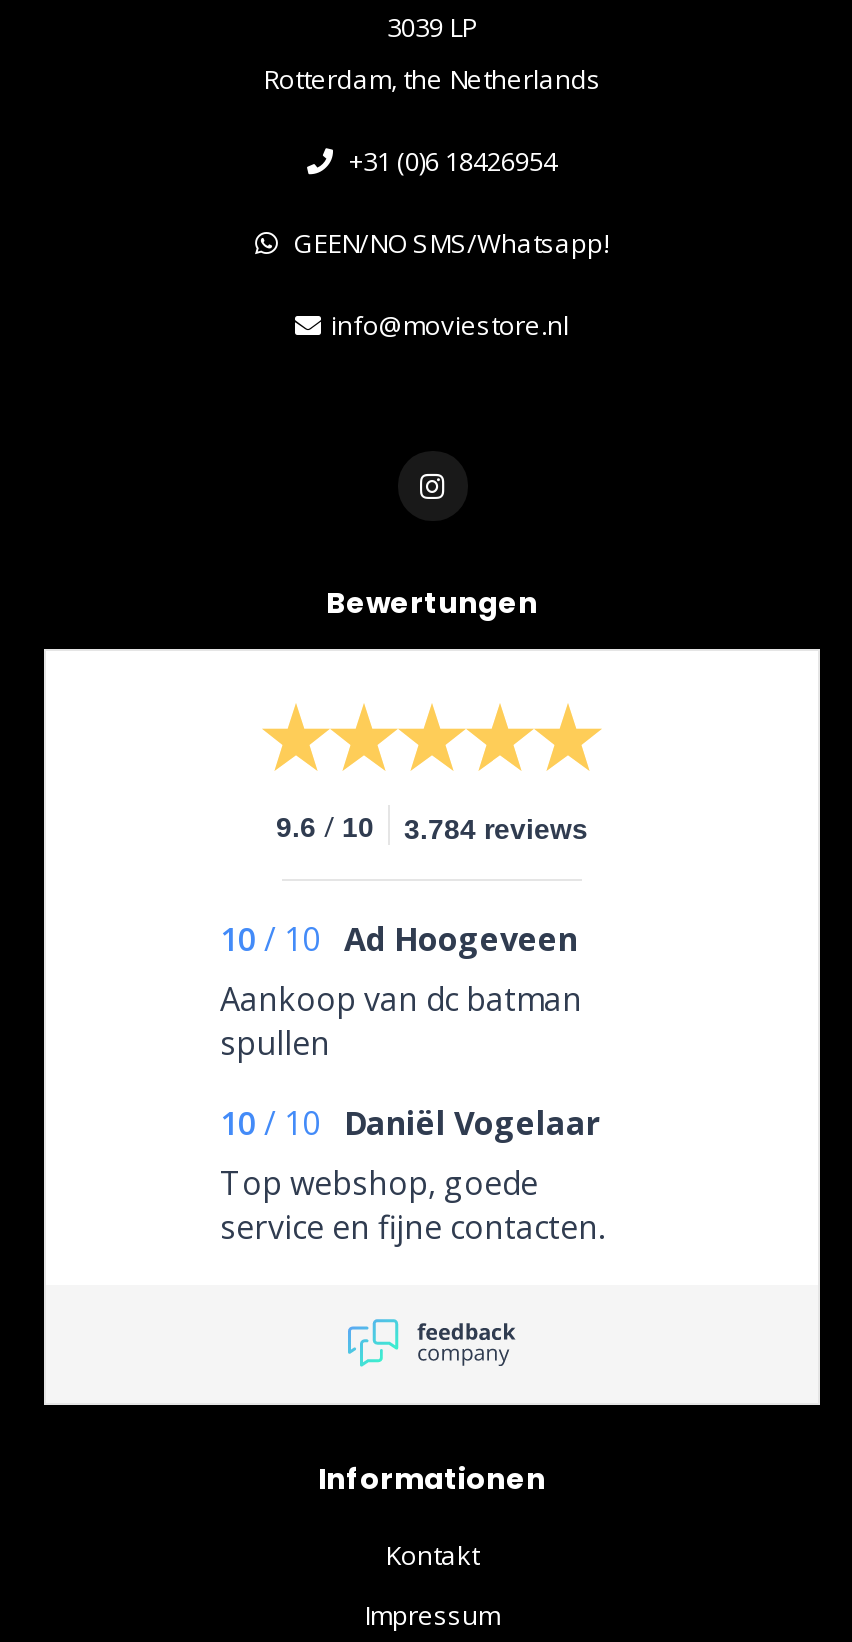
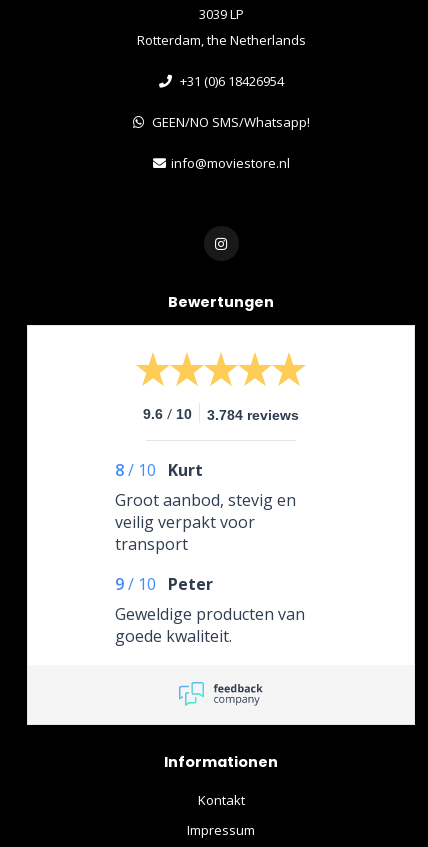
- 10 / 10 Ad Hoogeveen
- Aankoop van dc batman
- spullen
+ 8 / 10 Kurt
+ Groot aanbod, stevig en
+ veilig verpakt voor
+ transport

- 10 / 10 Daniël Vogelaar
- Top webshop, goede
- service en fijne contacten.
+ 9 / 10 Peter
+ Geweldige producten van
+ goede kwaliteit.
